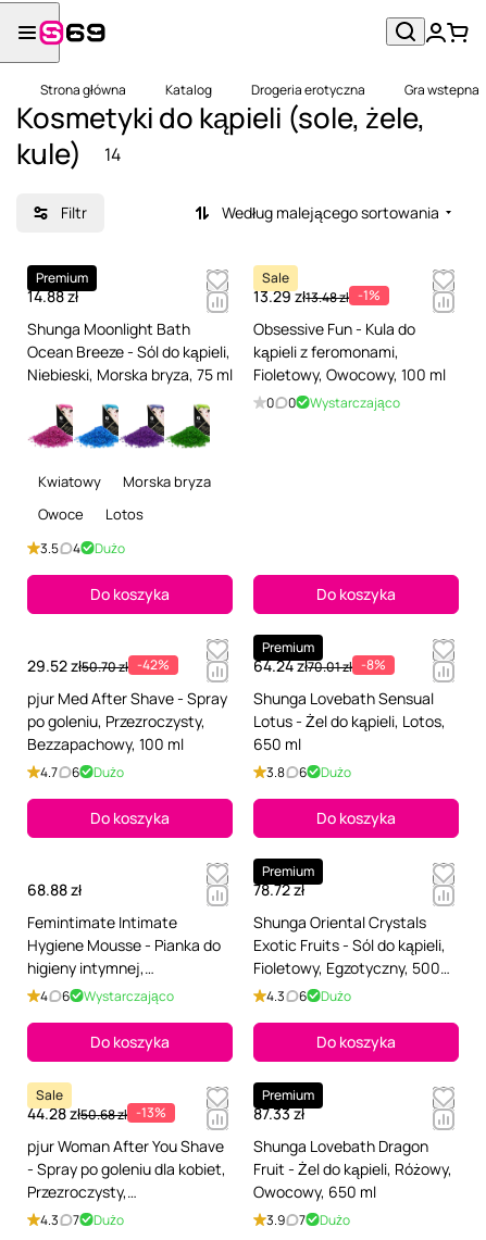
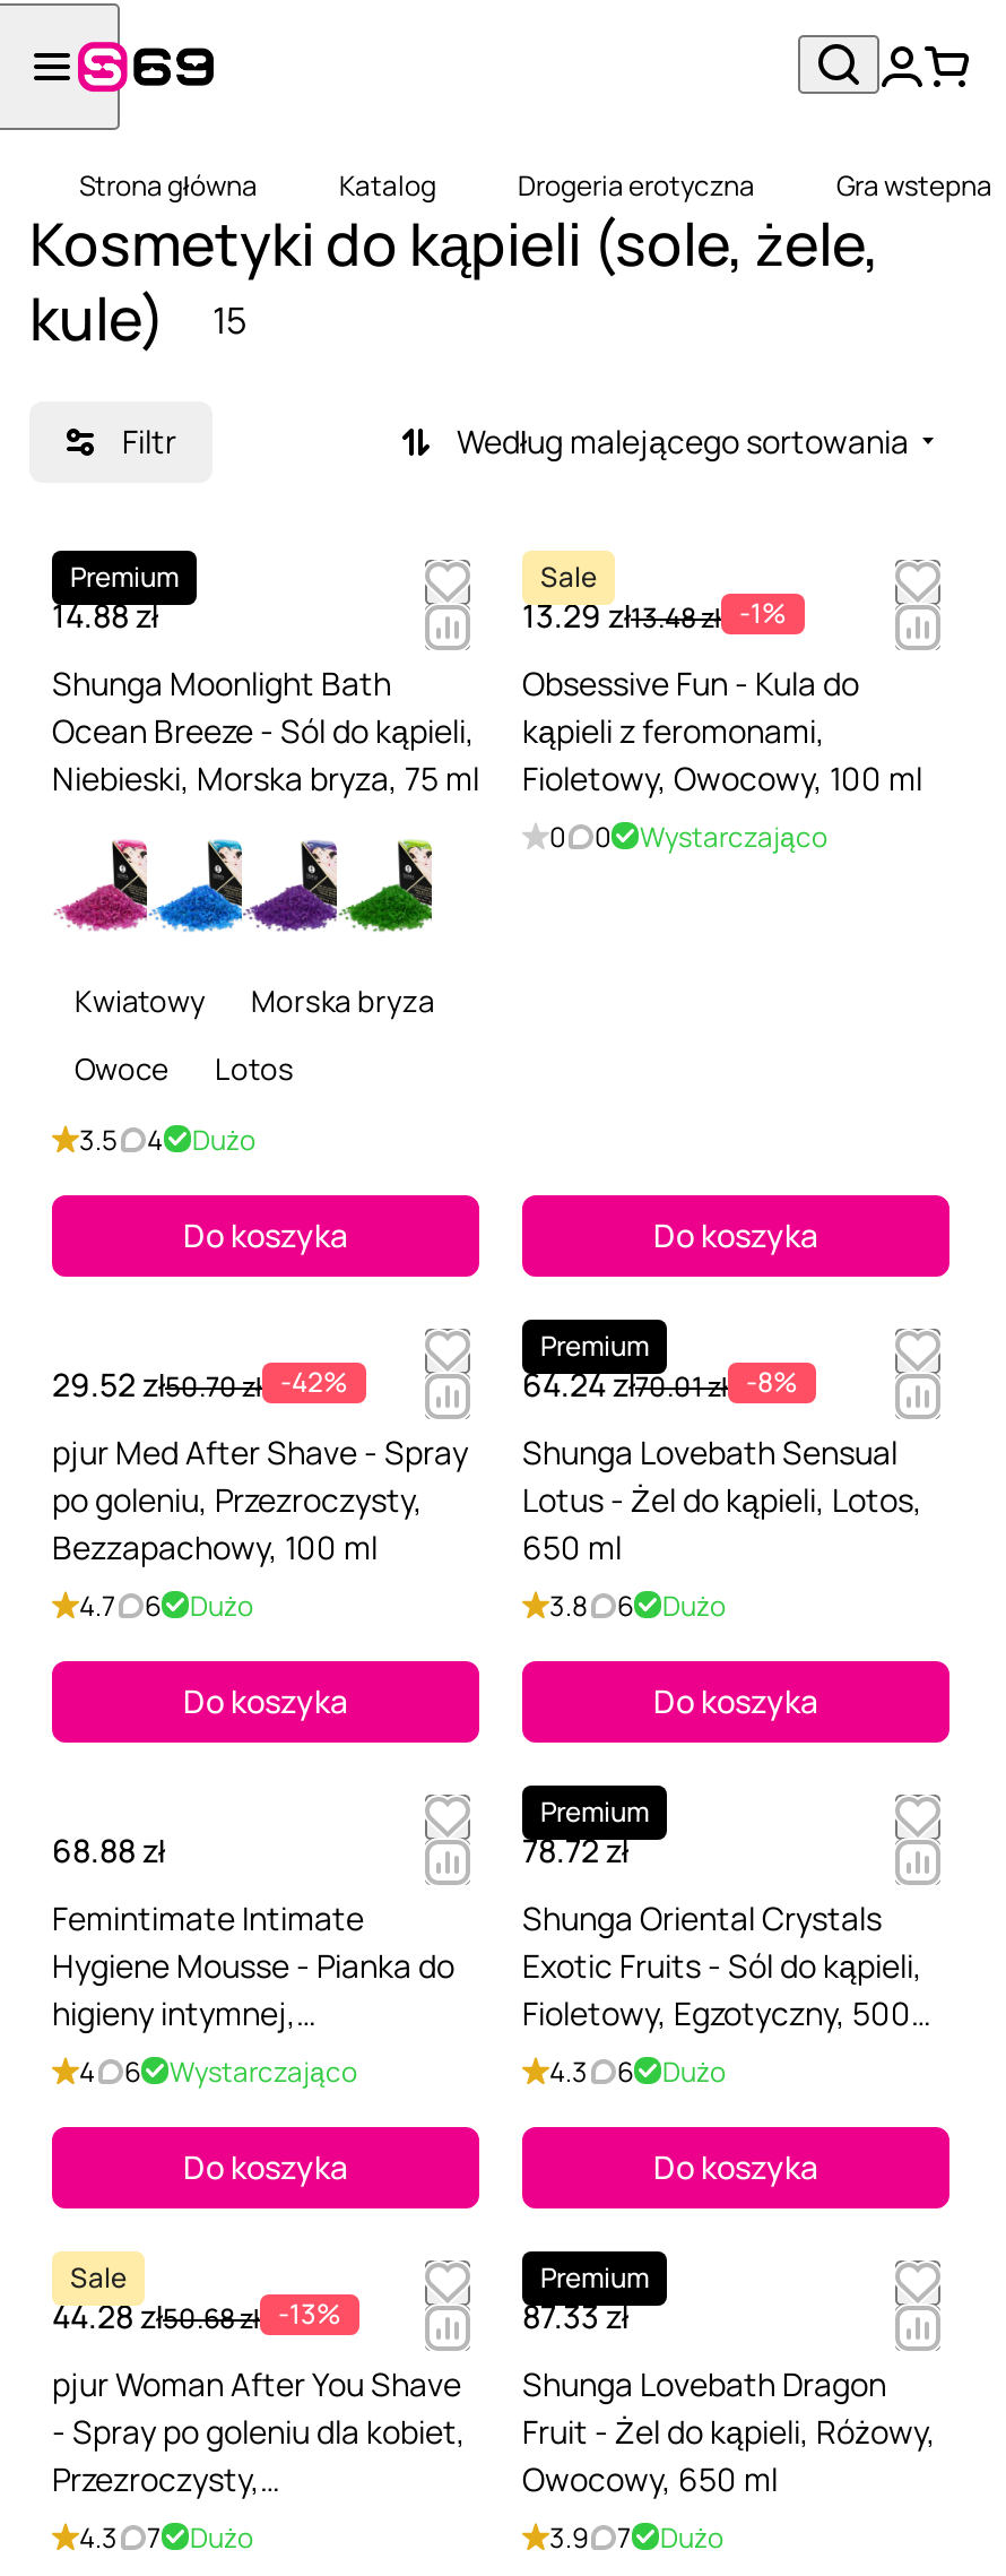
- kule) 14
+ kule) 15
